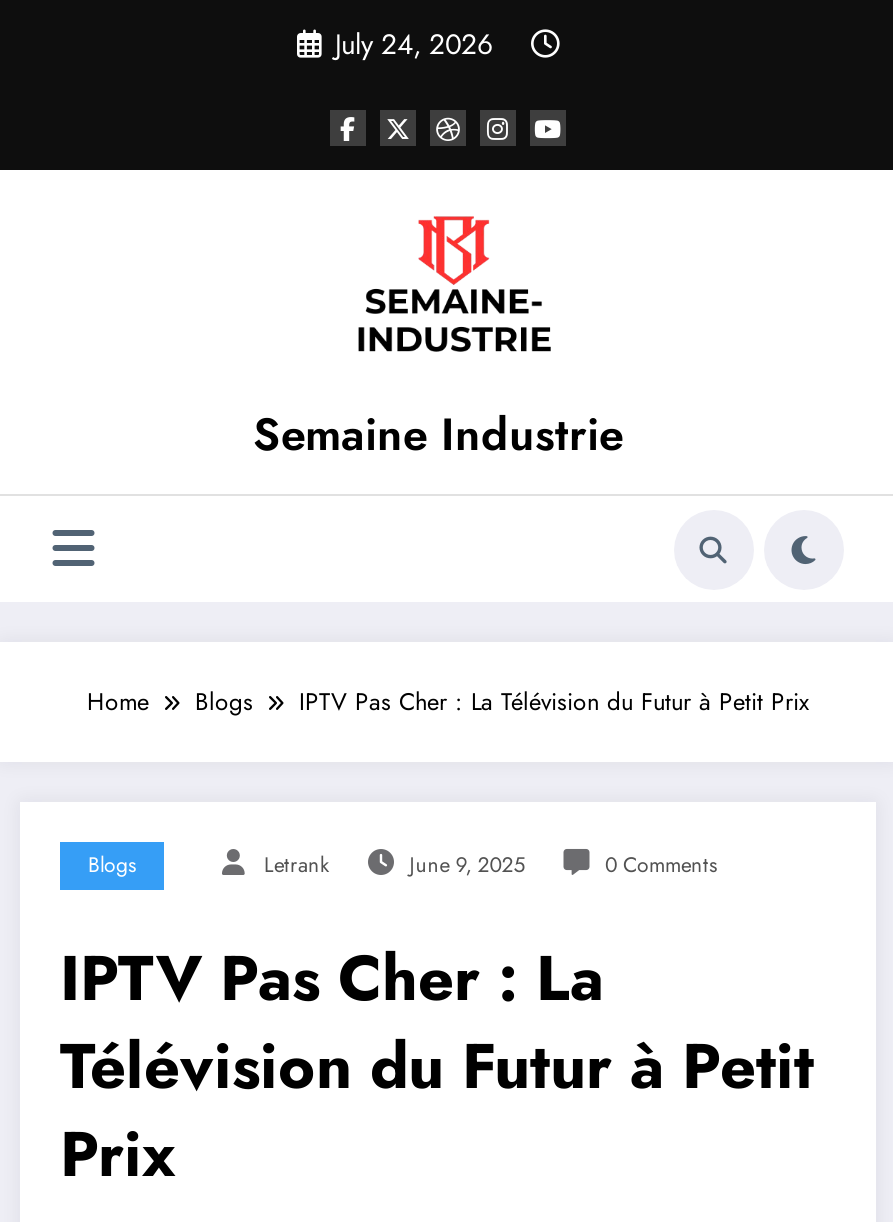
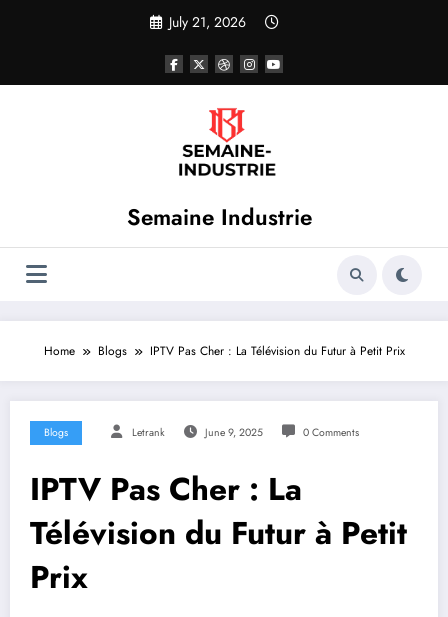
- July 24, 2026
+ July 21, 2026
